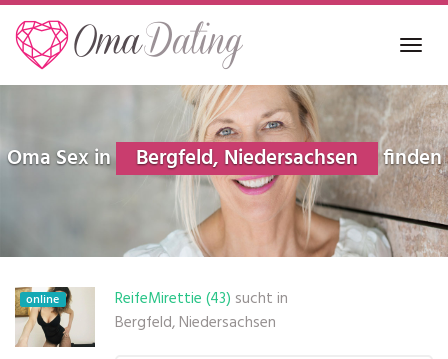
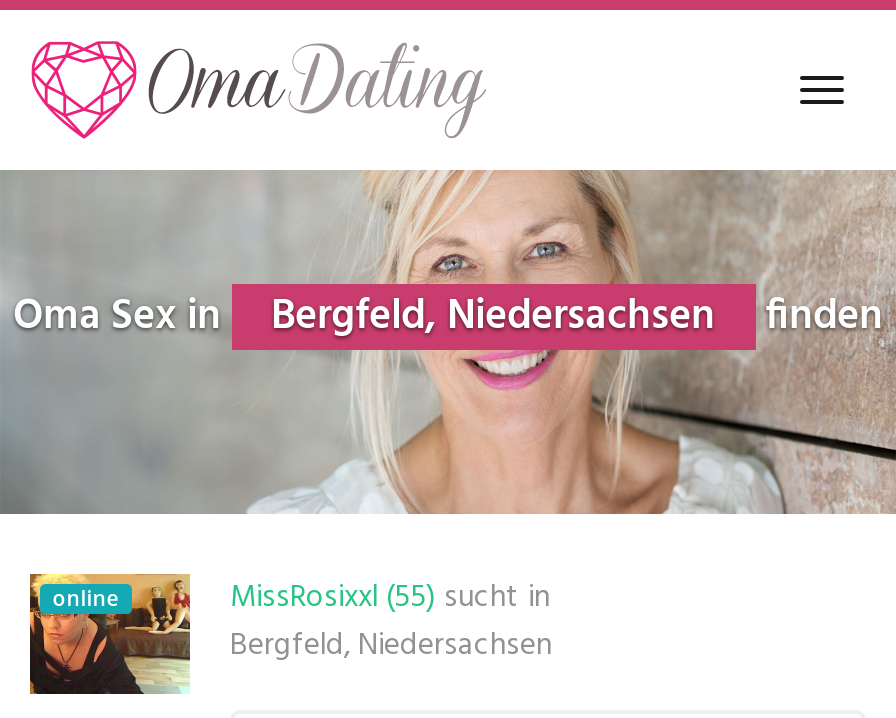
- [image]
- ReifeMirettie (43) sucht in
+ [image]
+ MissRosixxl (55) sucht in
